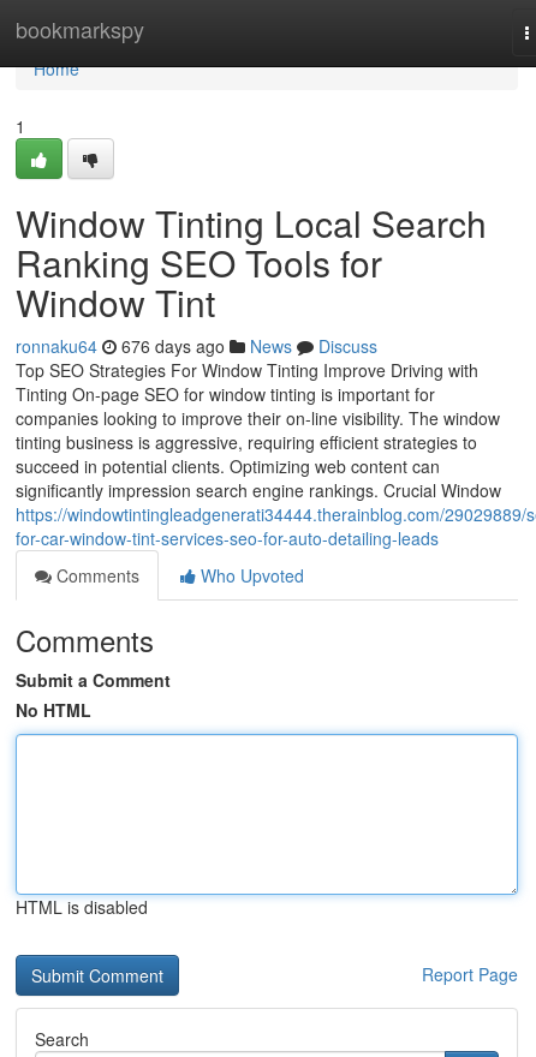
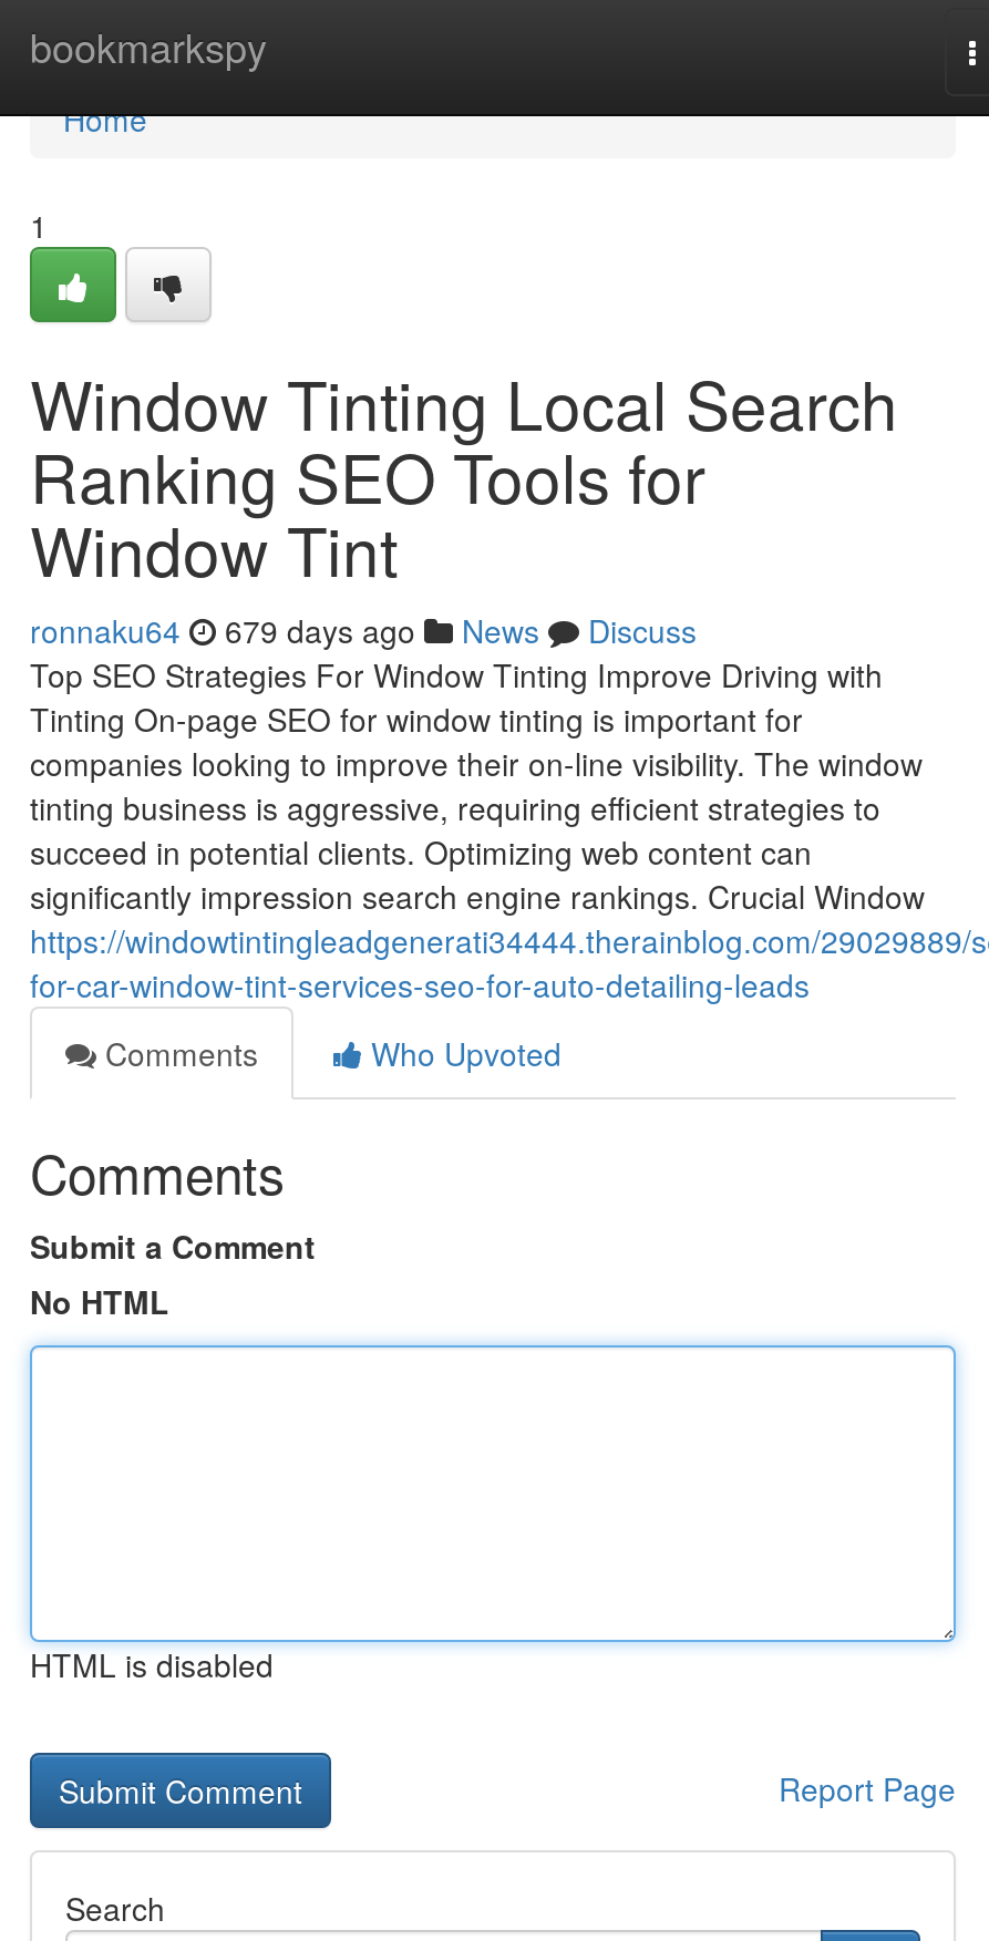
- ronnaku64 676 days ago News Discuss
+ ronnaku64 679 days ago News Discuss
